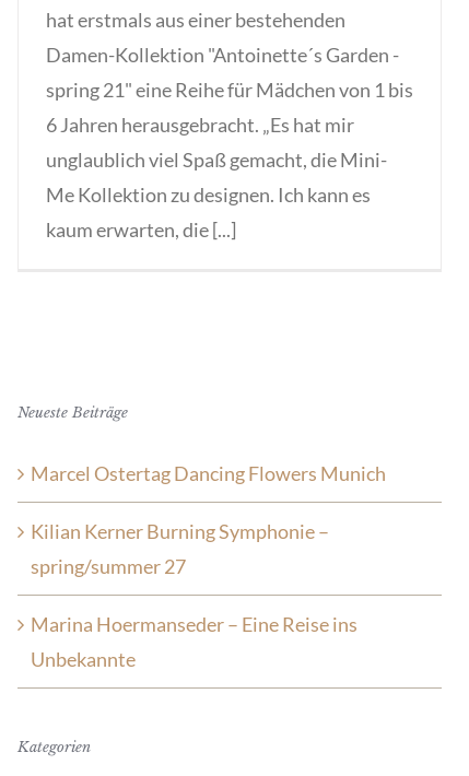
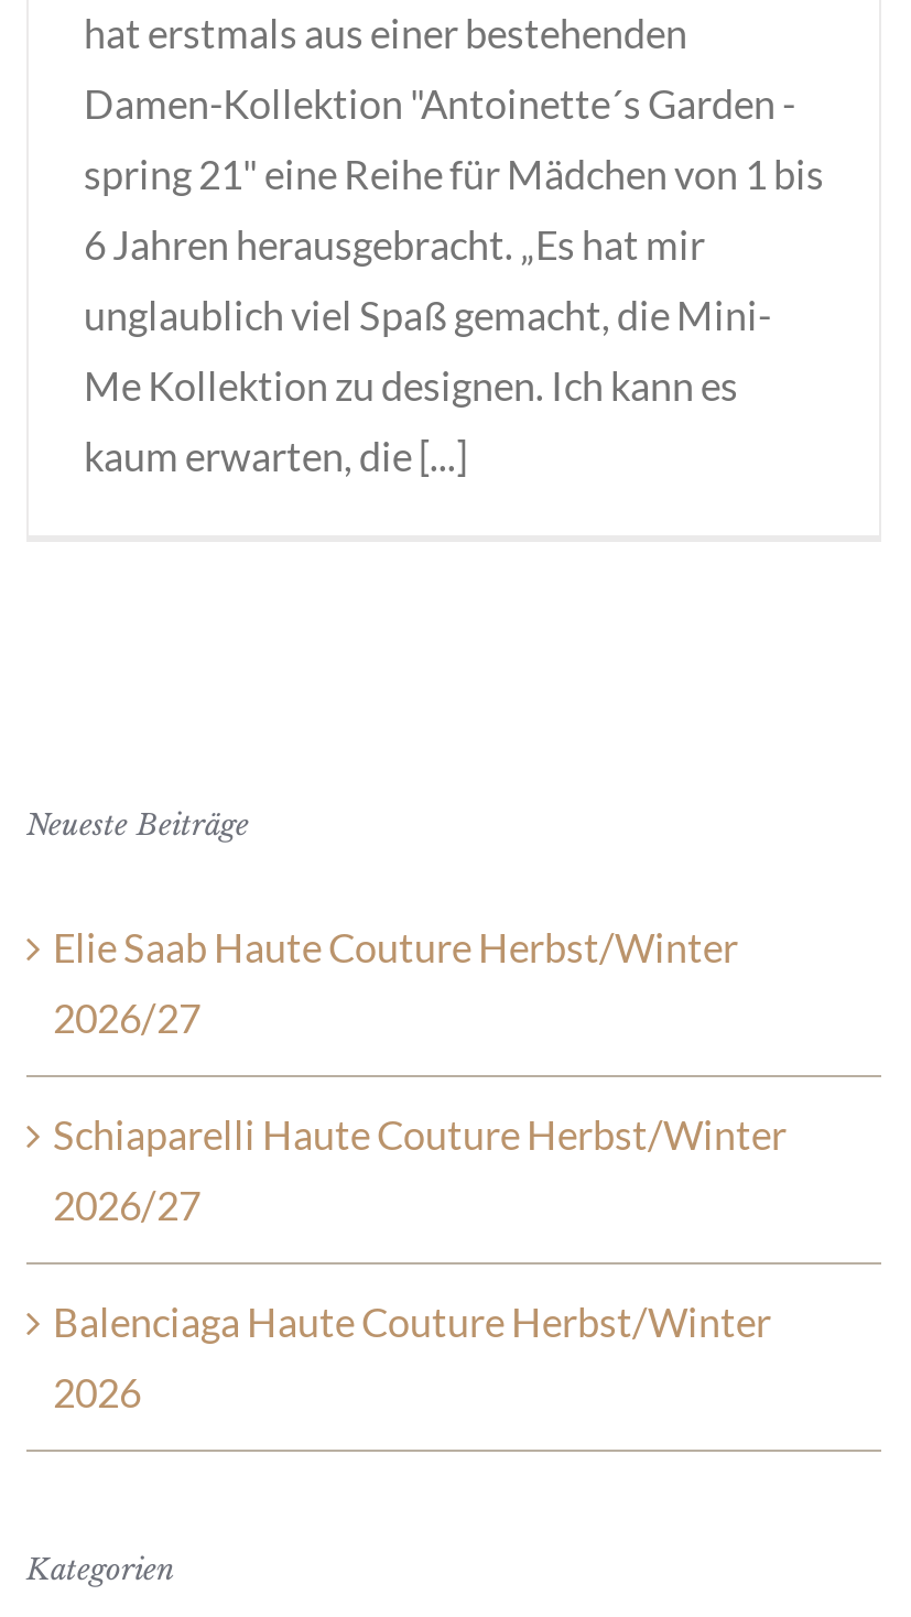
- Marcel Ostertag Dancing Flowers Munich
- Kilian Kerner Burning Symphonie –
- spring/summer 27
- Marina Hoermanseder – Eine Reise ins
- Unbekannte
+ Elie Saab Haute Couture Herbst/Winter
+ 2026/27
+ Schiaparelli Haute Couture Herbst/Winter
+ 2026/27
+ Balenciaga Haute Couture Herbst/Winter
+ 2026
